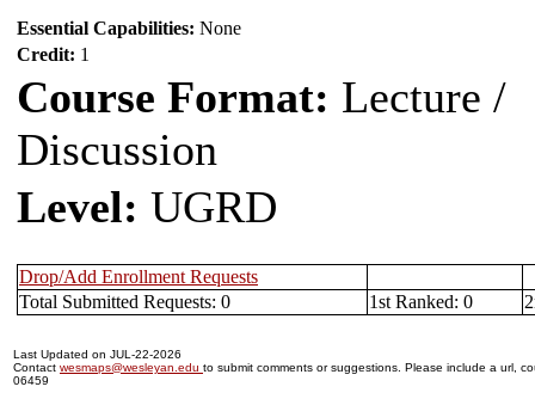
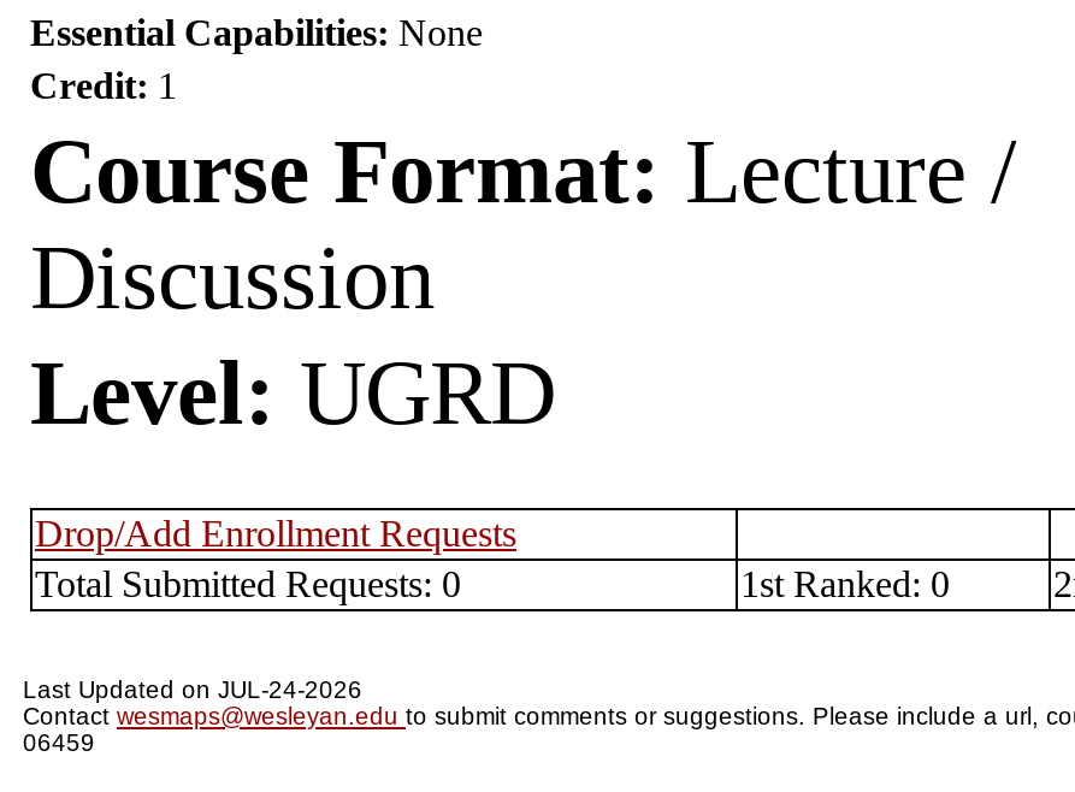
- Last Updated on JUL-22-2026
+ Last Updated on JUL-24-2026
